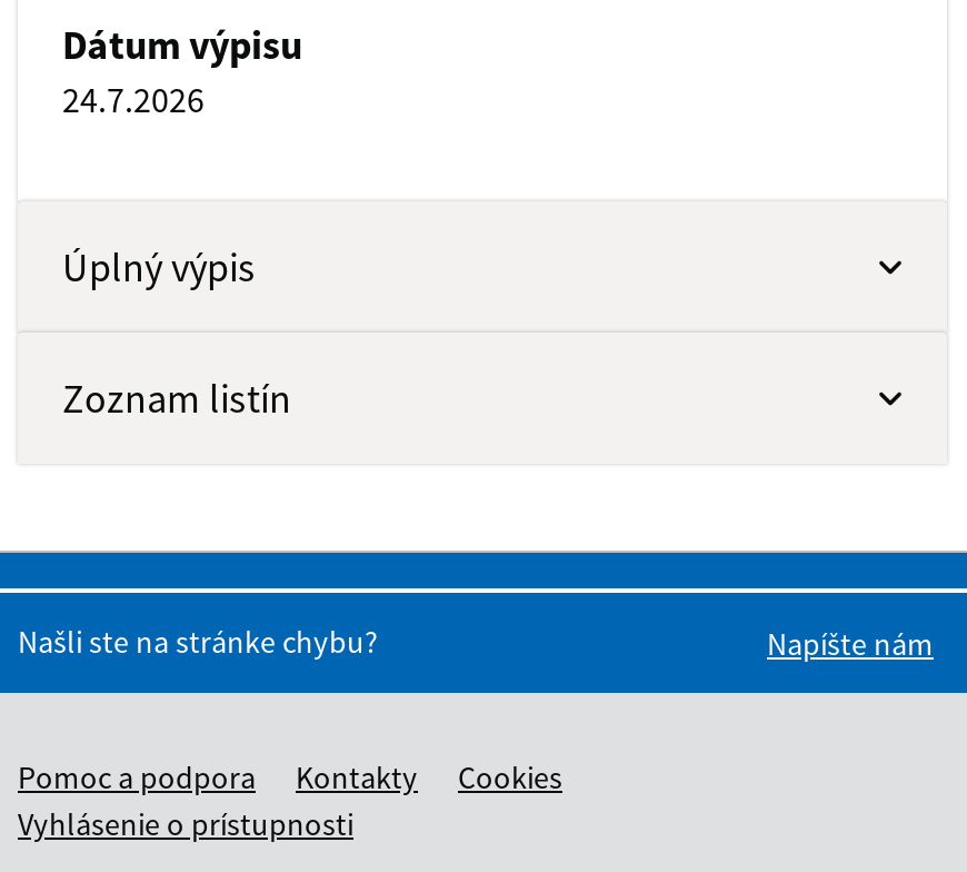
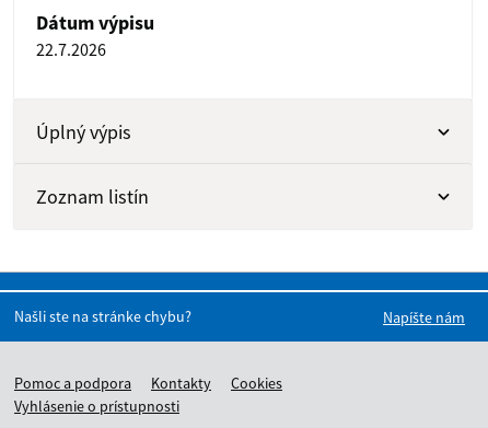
- 24.7.2026
+ 22.7.2026
